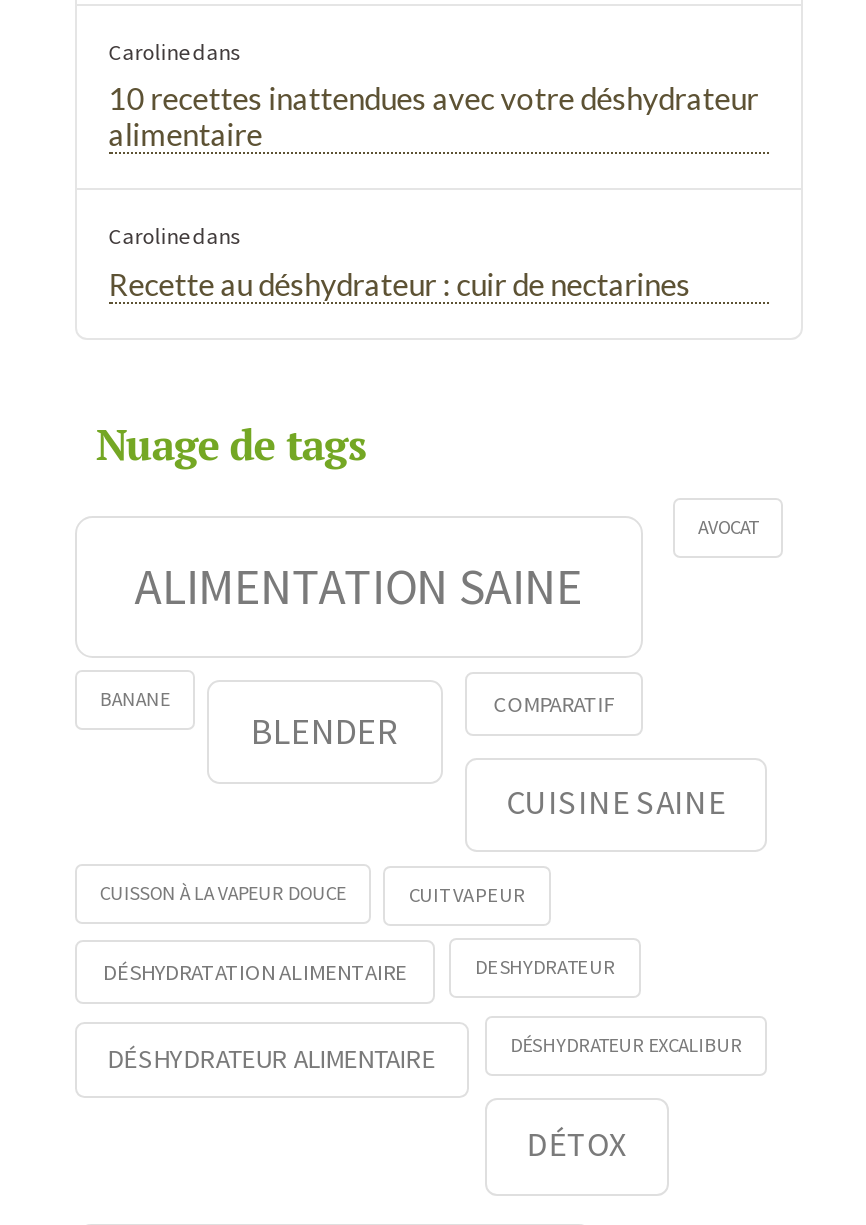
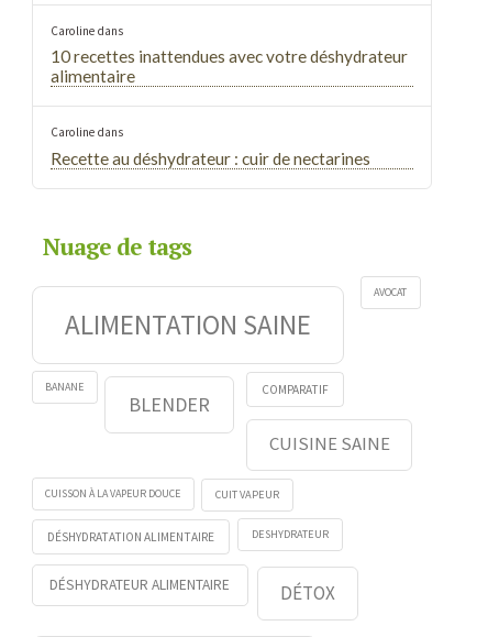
- DÉSHYDRATEUR EXCALIBUR
